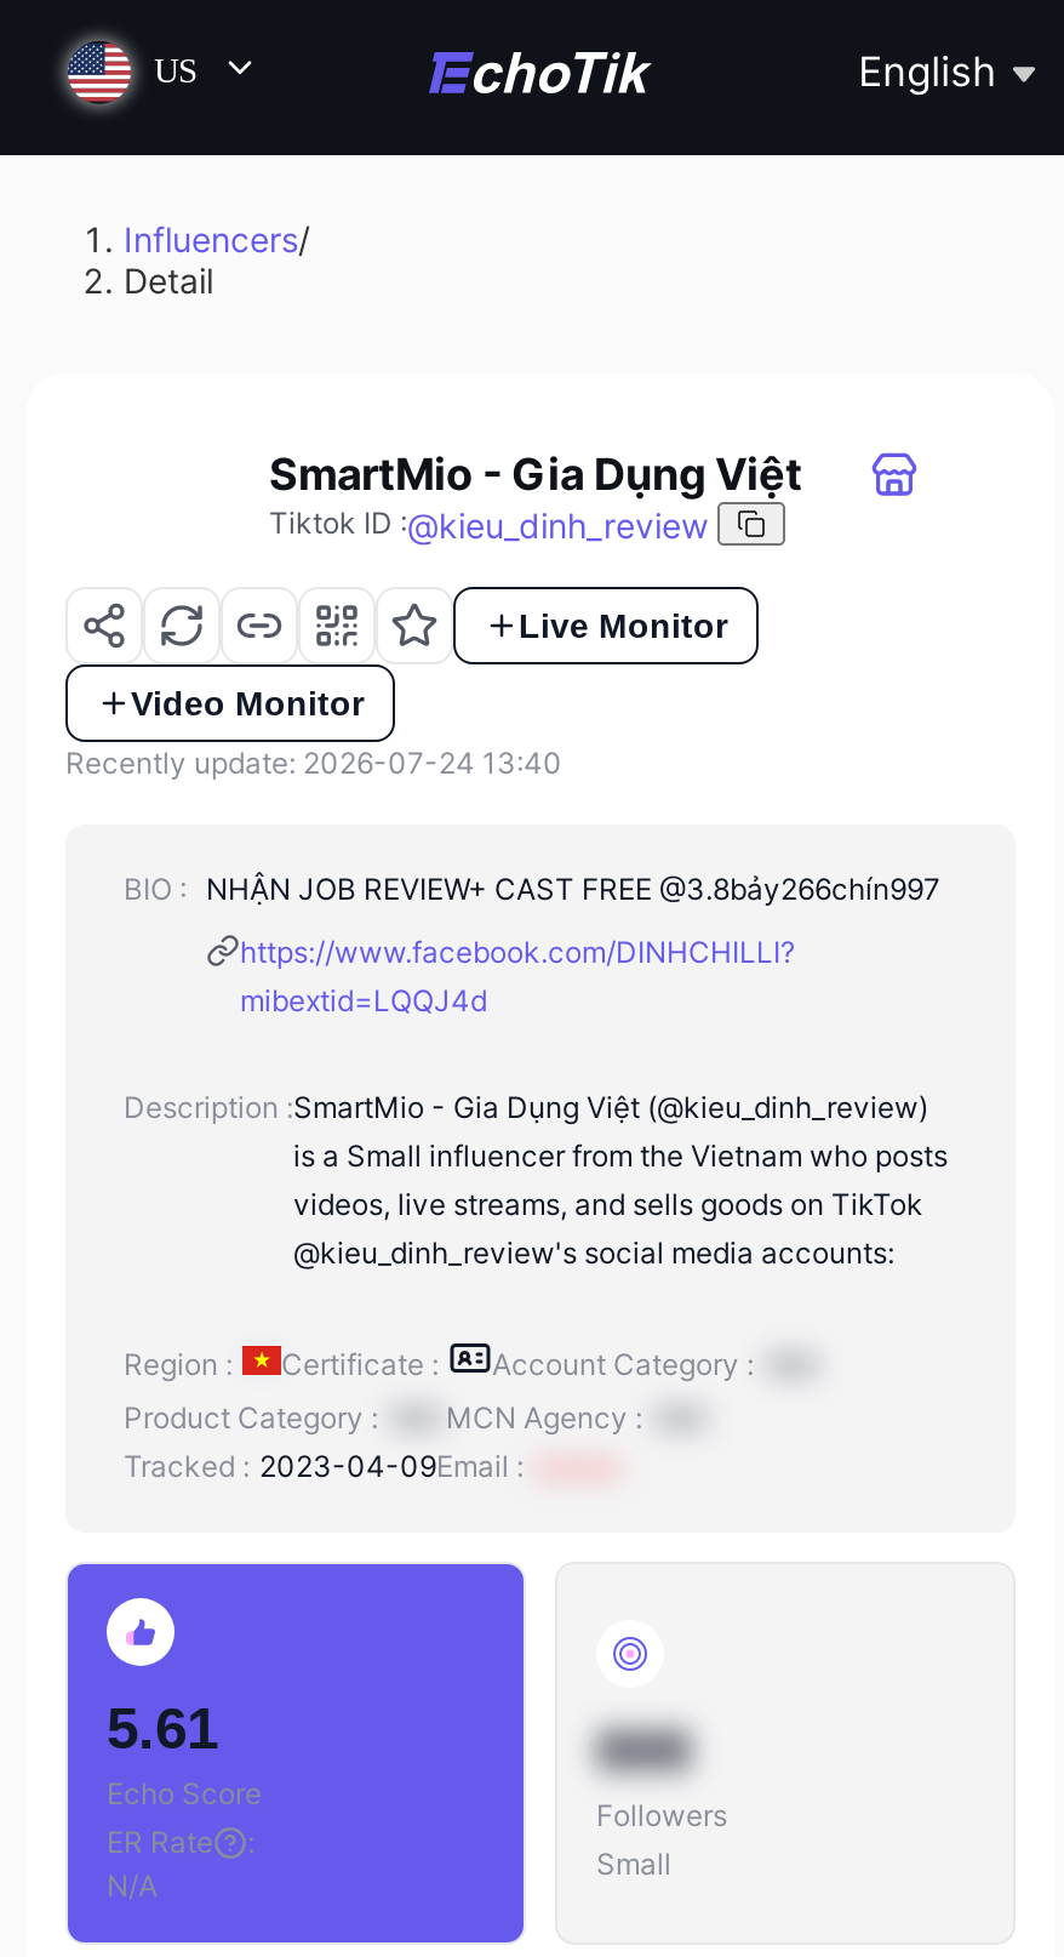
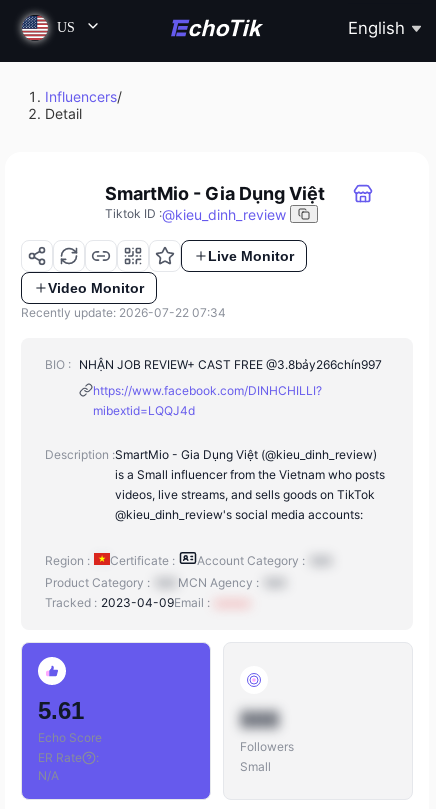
- Recently update: 2026-07-24 13:40
+ Recently update: 2026-07-22 07:34
